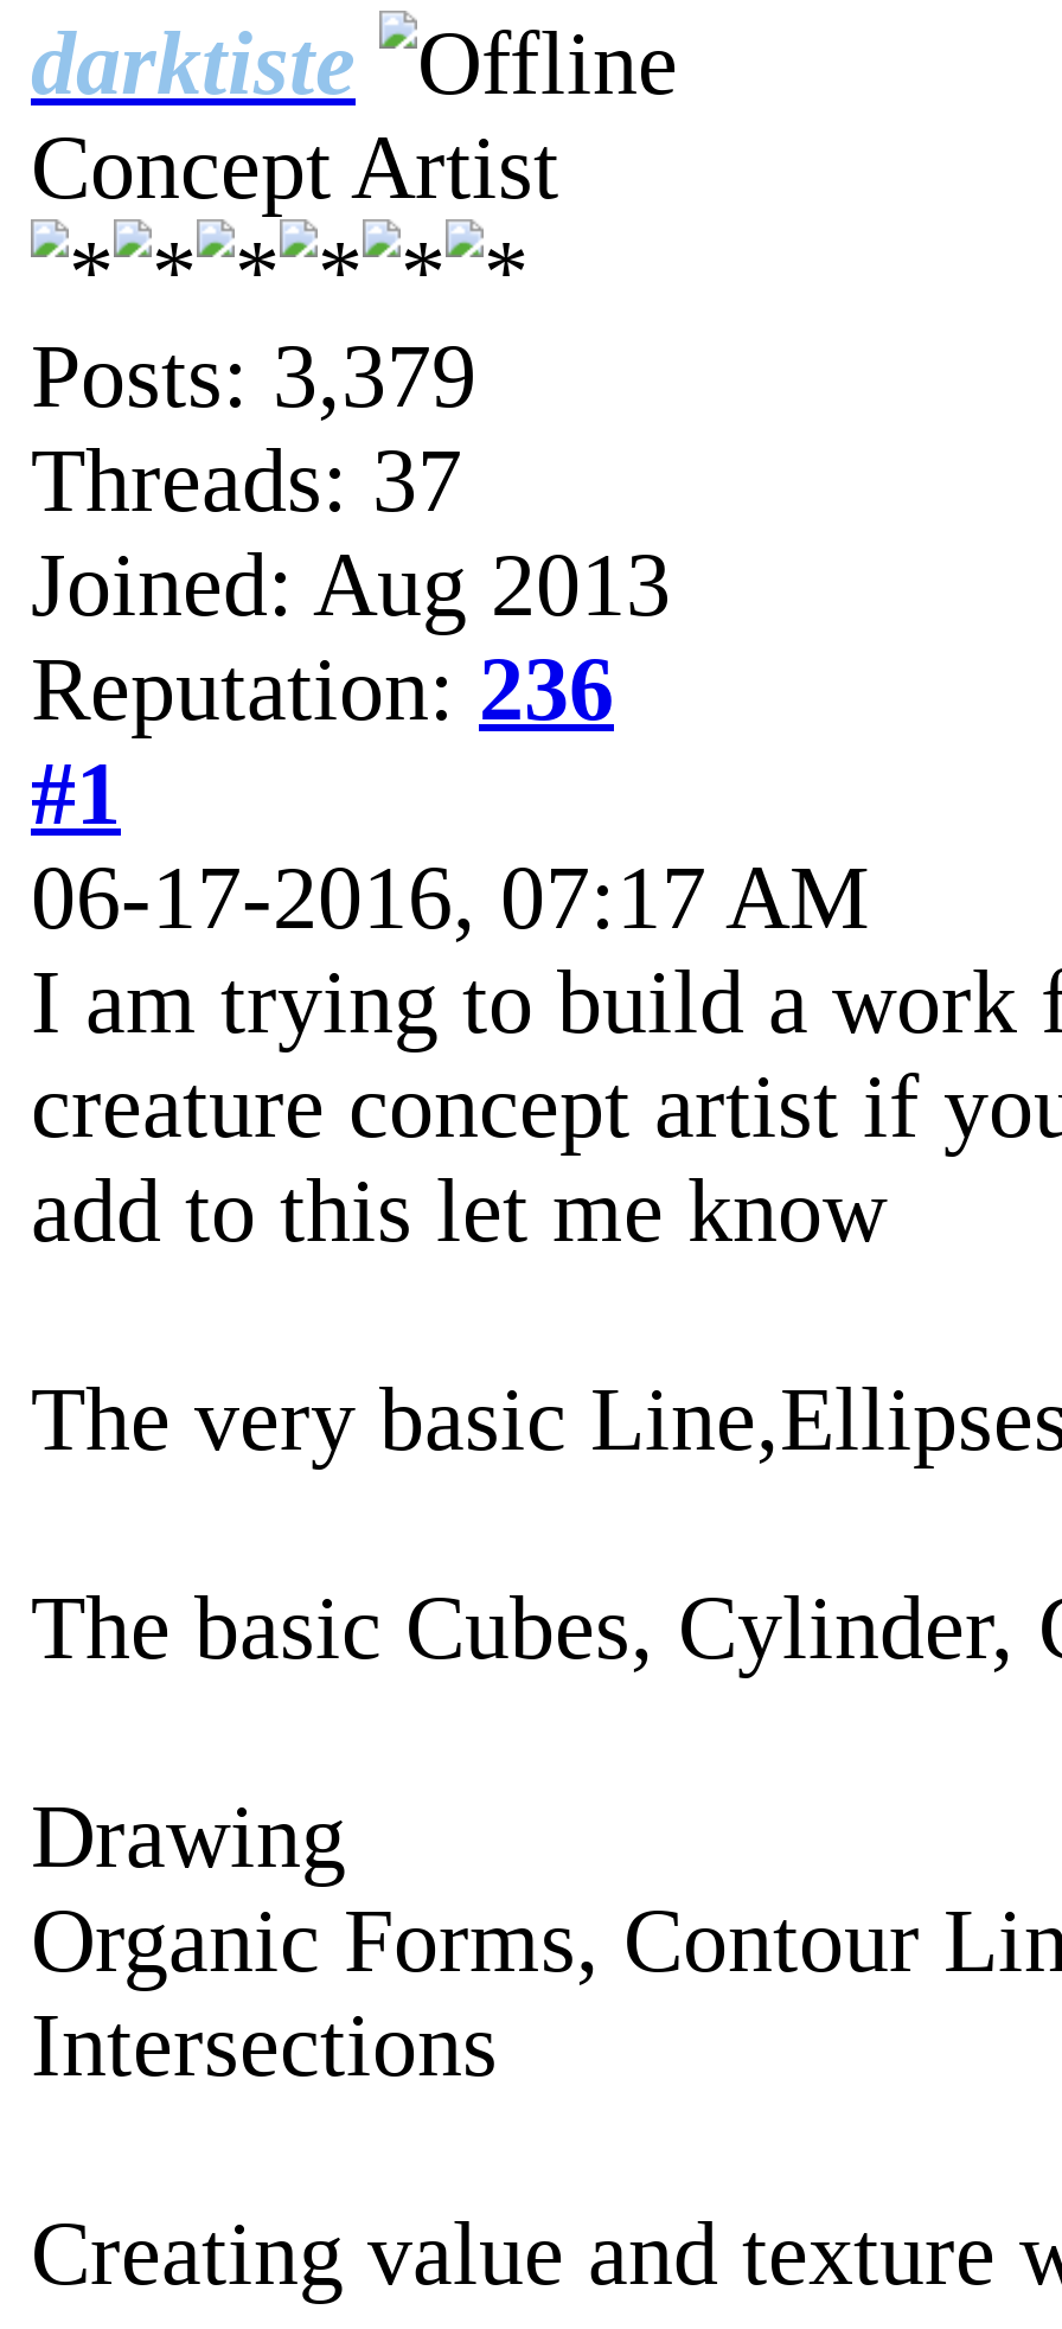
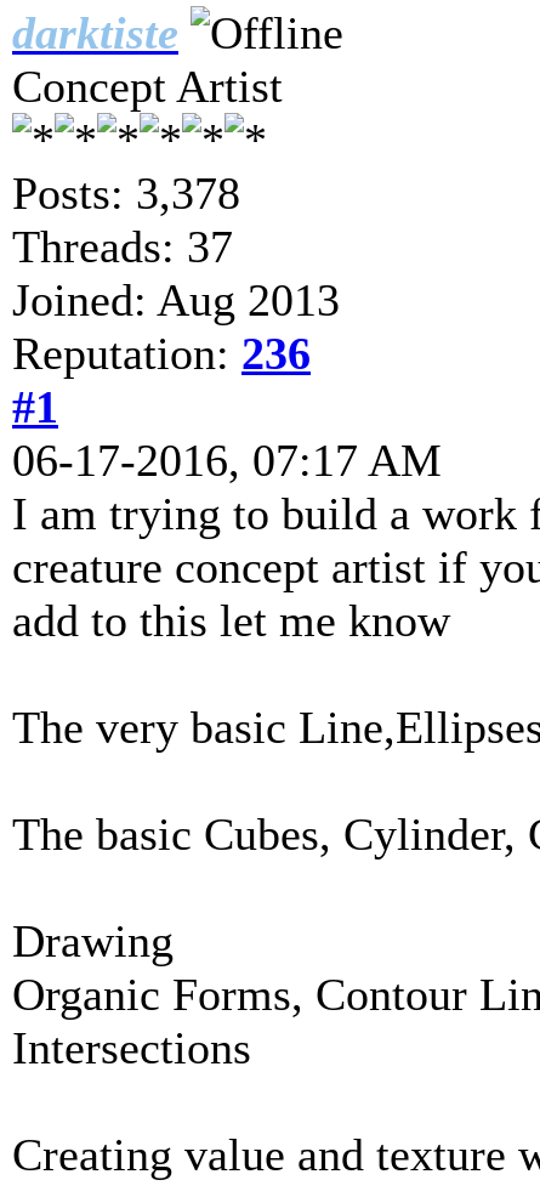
- Posts: 3,379
+ Posts: 3,378
